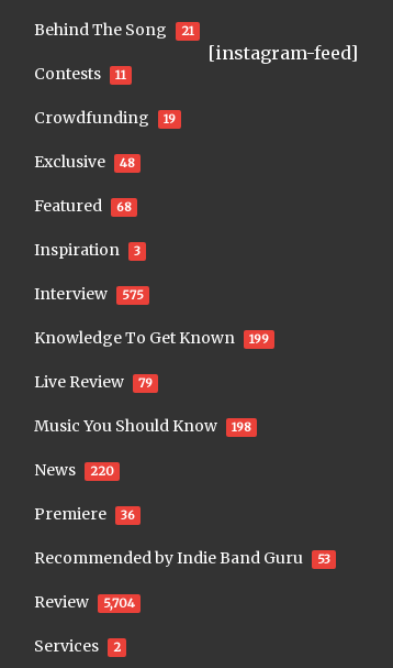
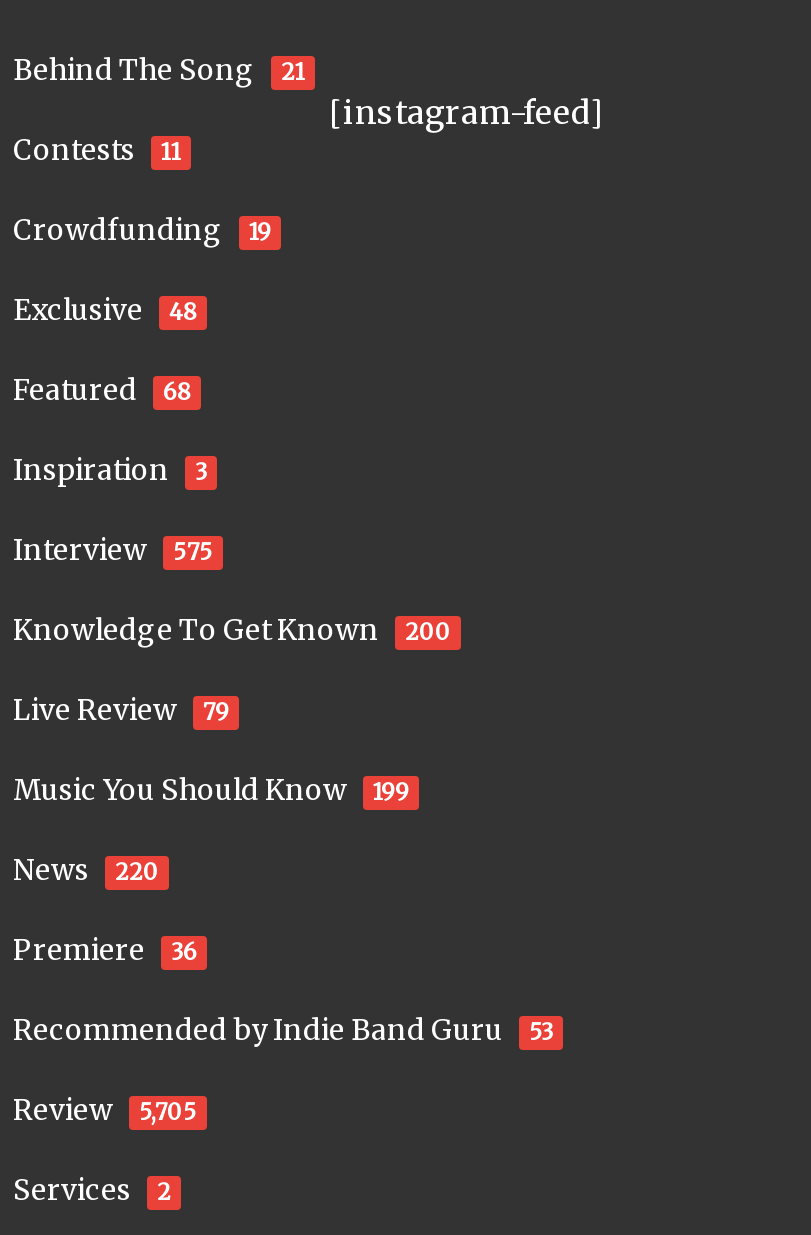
- Knowledge To Get Known 199
+ Knowledge To Get Known 200

- Music You Should Know 198
+ Music You Should Know 199

- Review 5,704
+ Review 5,705
